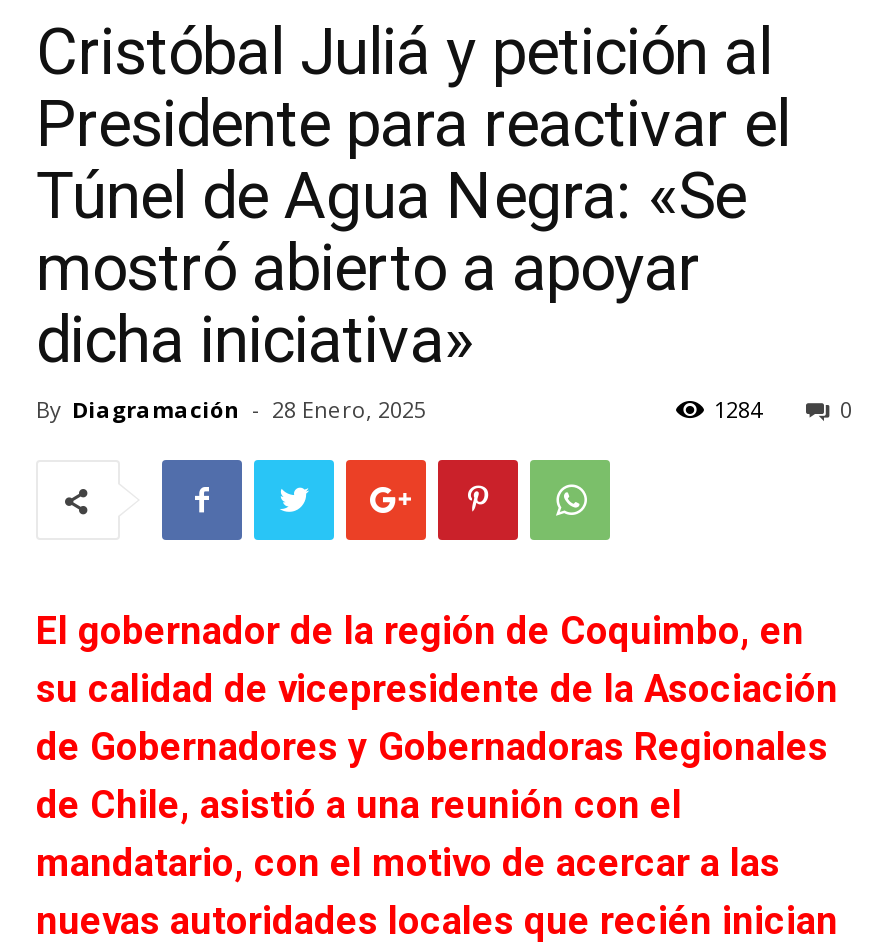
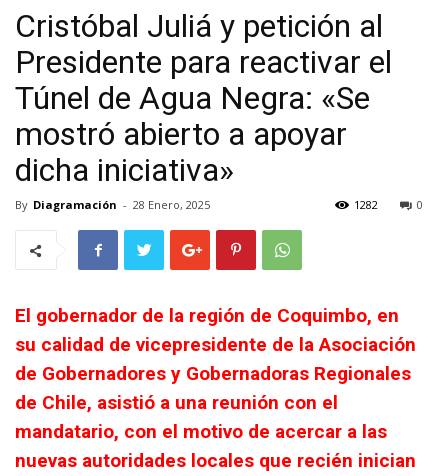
- 1284
+ 1282
